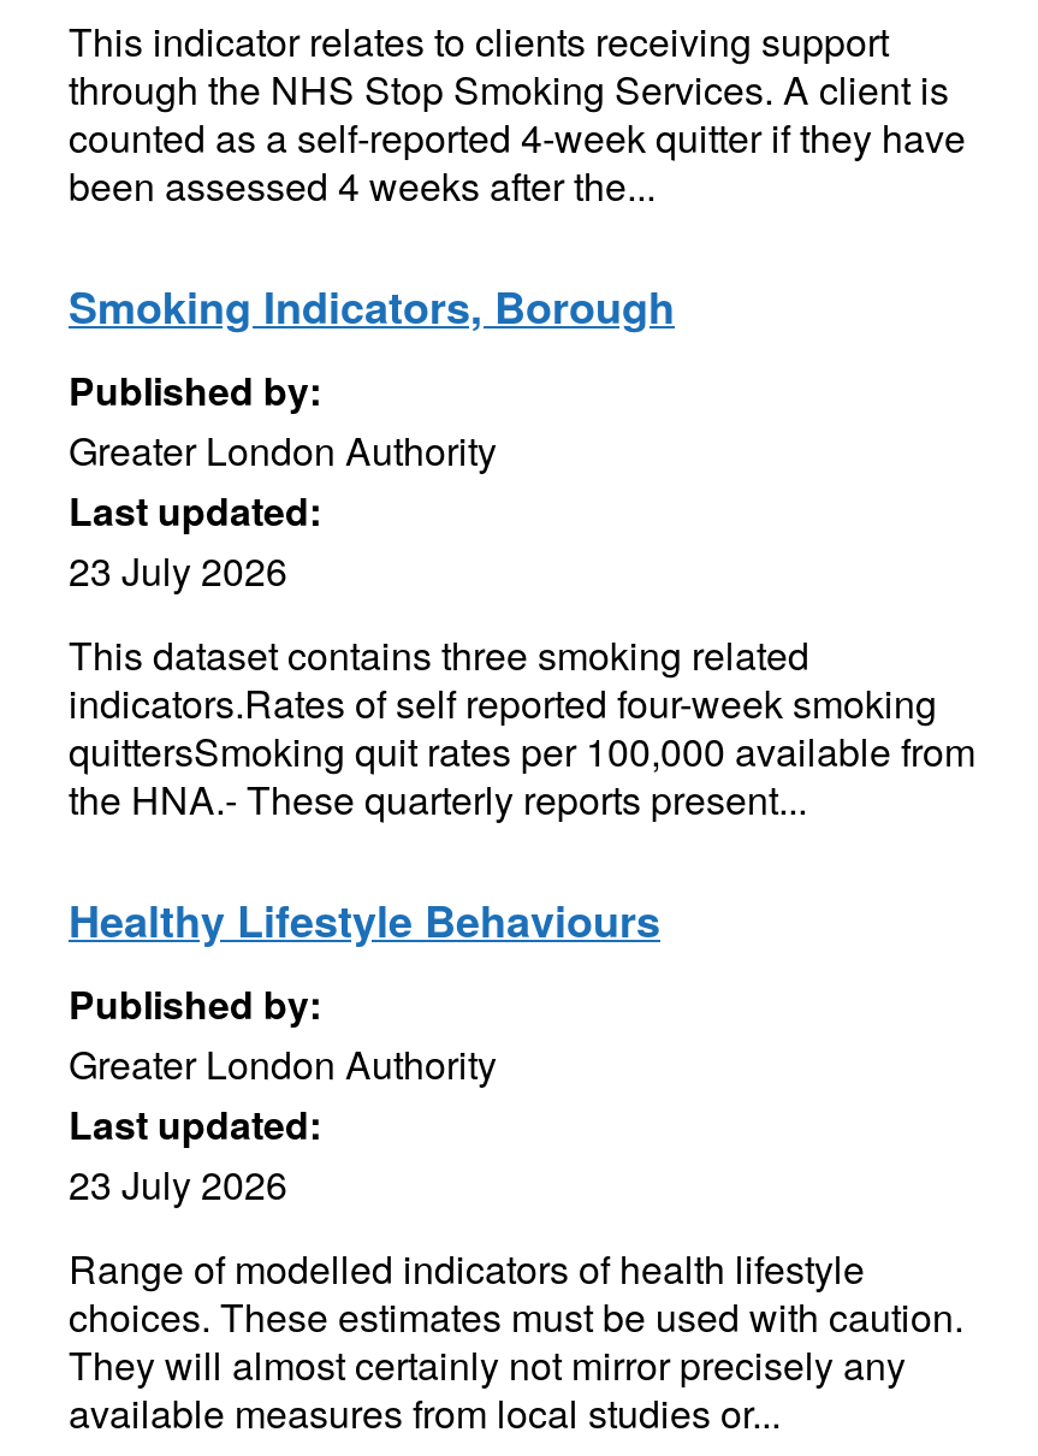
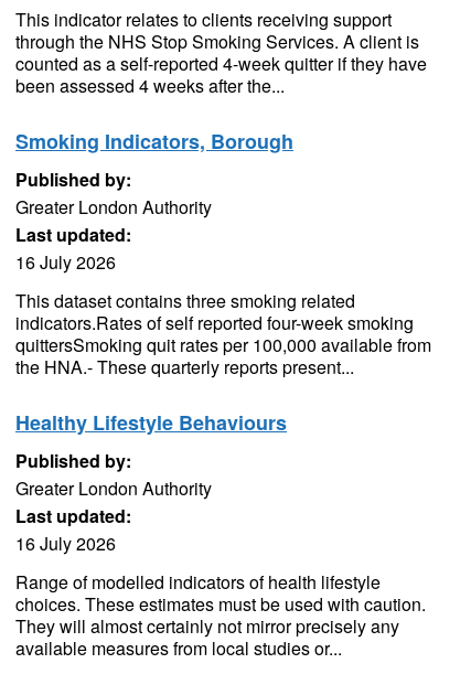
- 23 July 2026
+ 16 July 2026

- 23 July 2026
+ 16 July 2026
